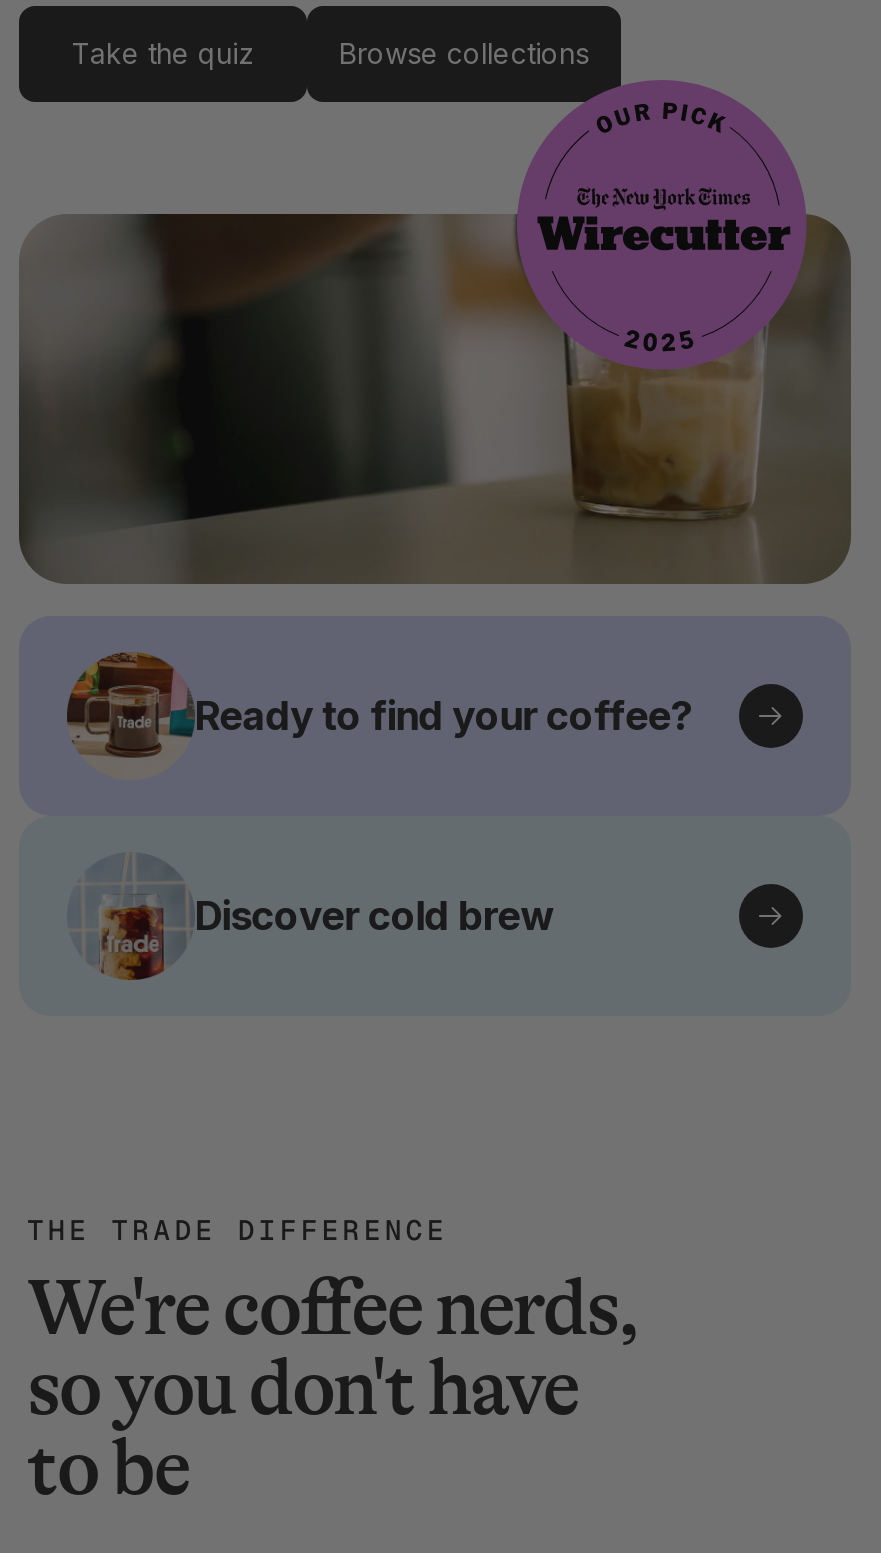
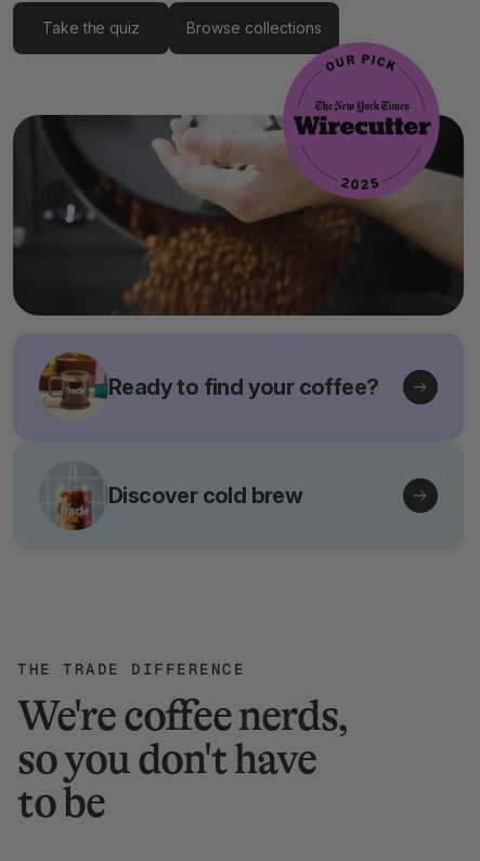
- [image]
+ [image]
